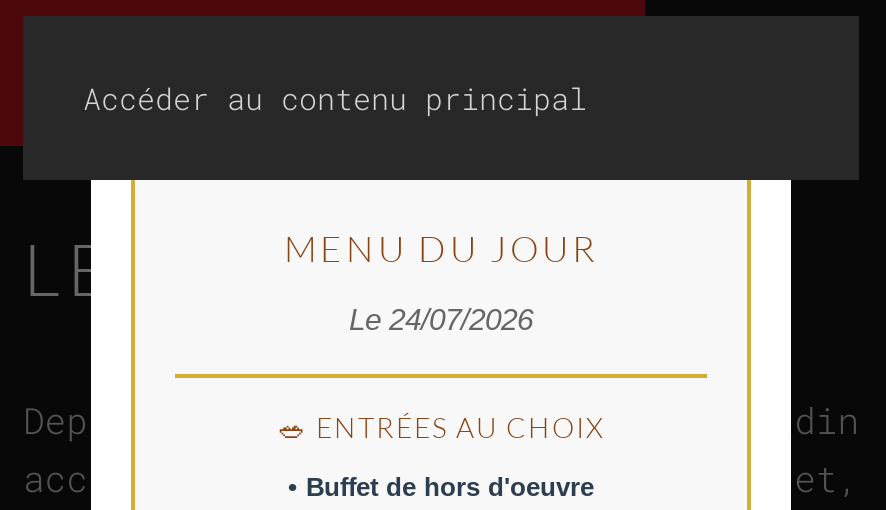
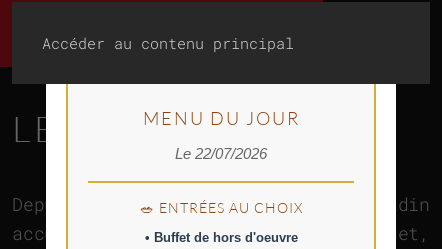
- Le 24/07/2026
+ Le 22/07/2026
